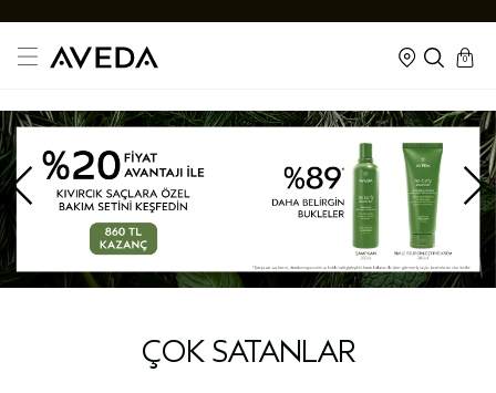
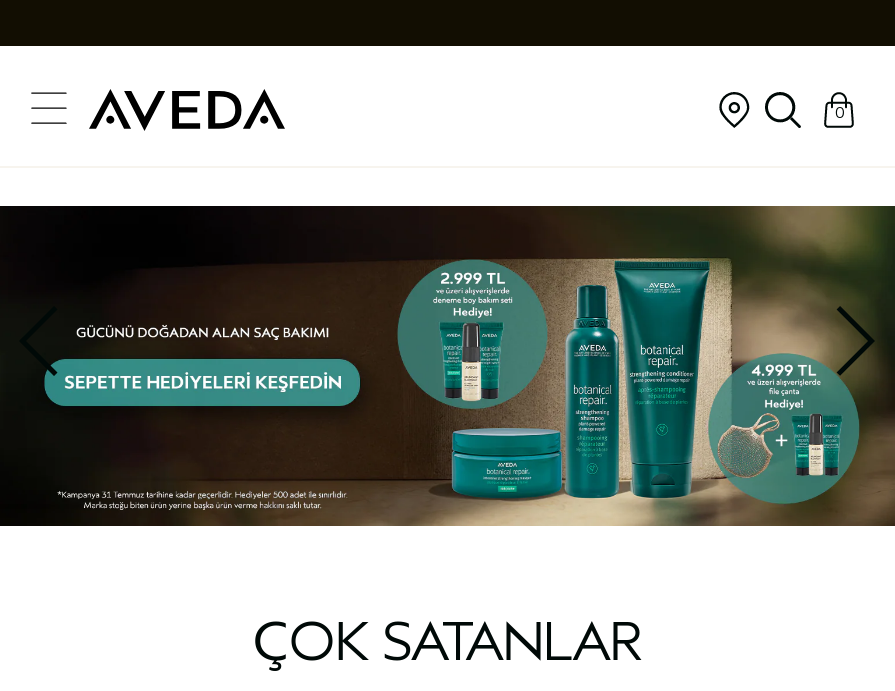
- [image]
+ [image]
